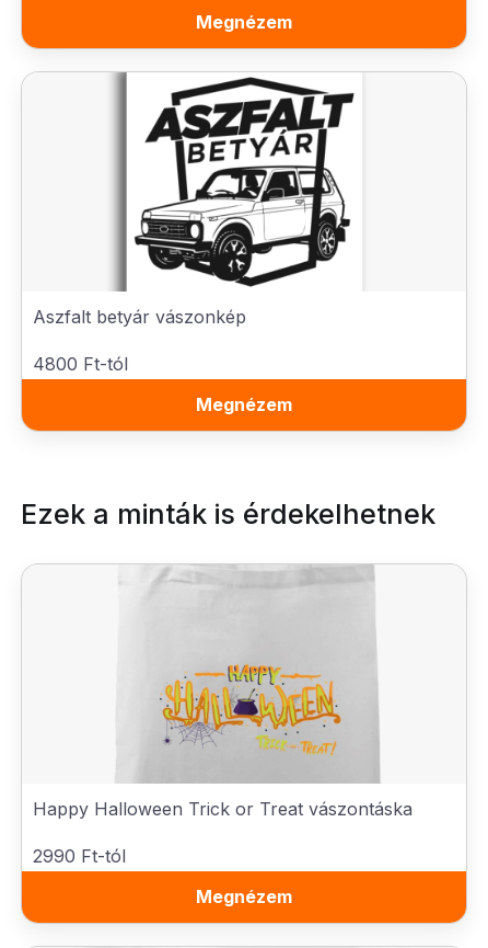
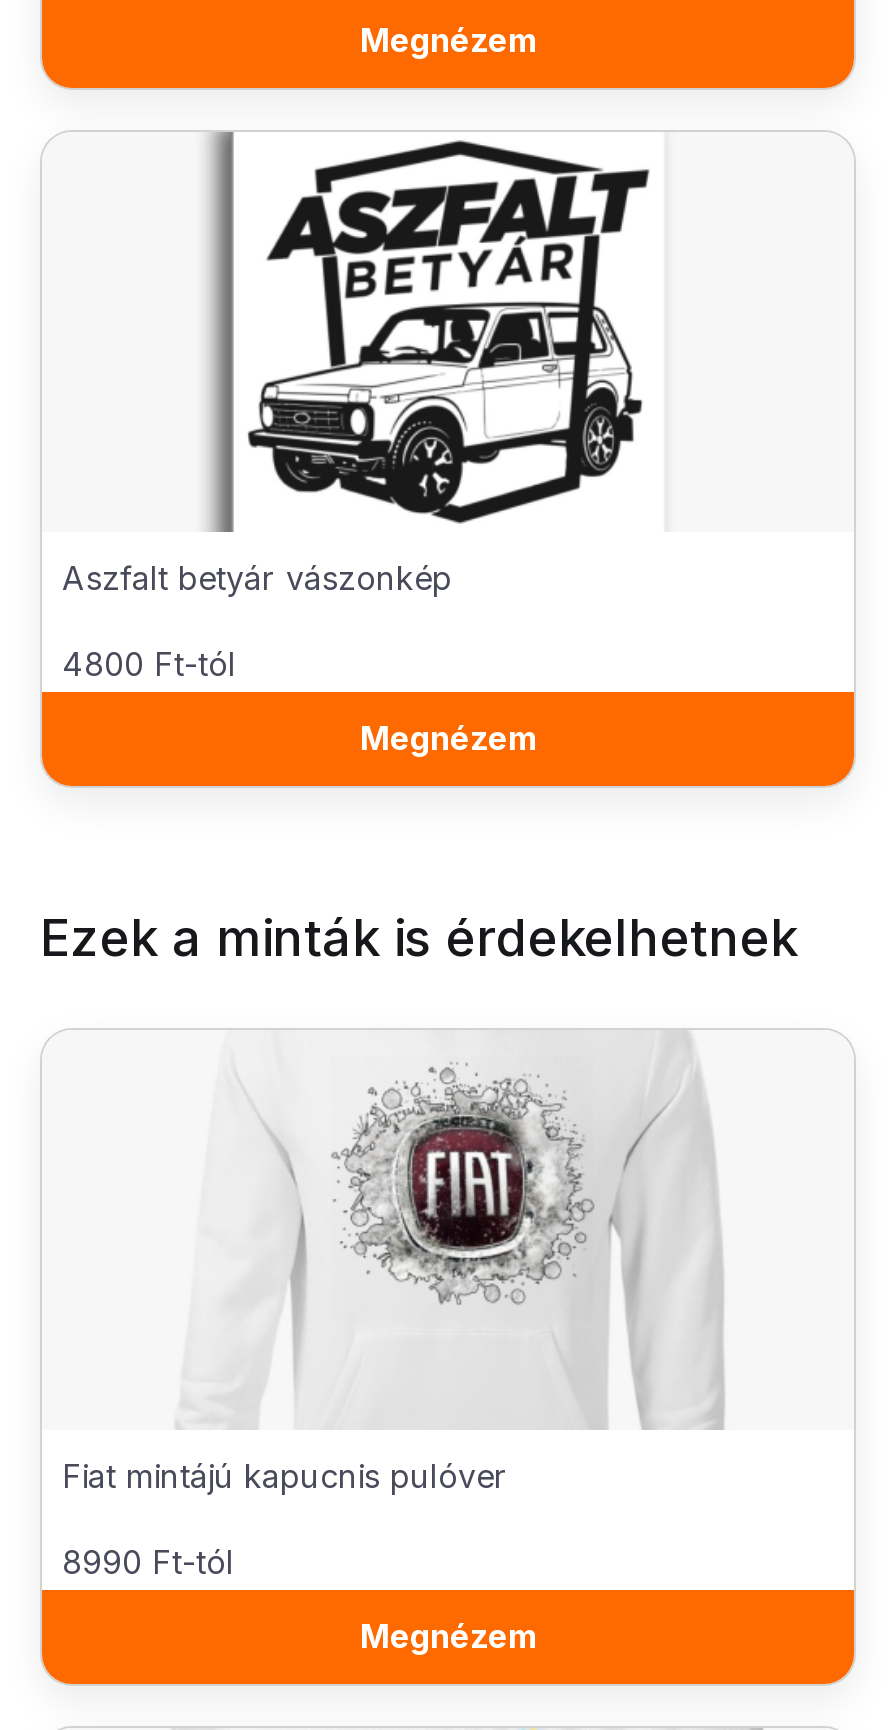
- [image]
- Happy Halloween Trick or Treat vászontáska
+ [image]
+ Fiat mintájú kapucnis pulóver

- 2990 Ft-tól
+ 8990 Ft-tól
